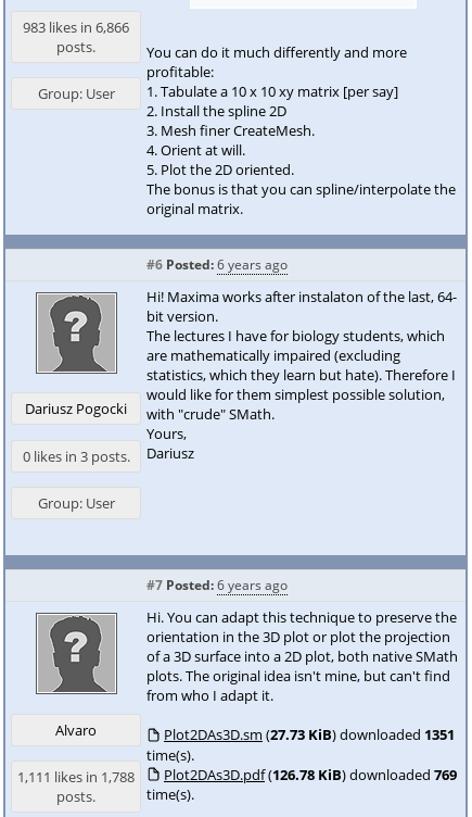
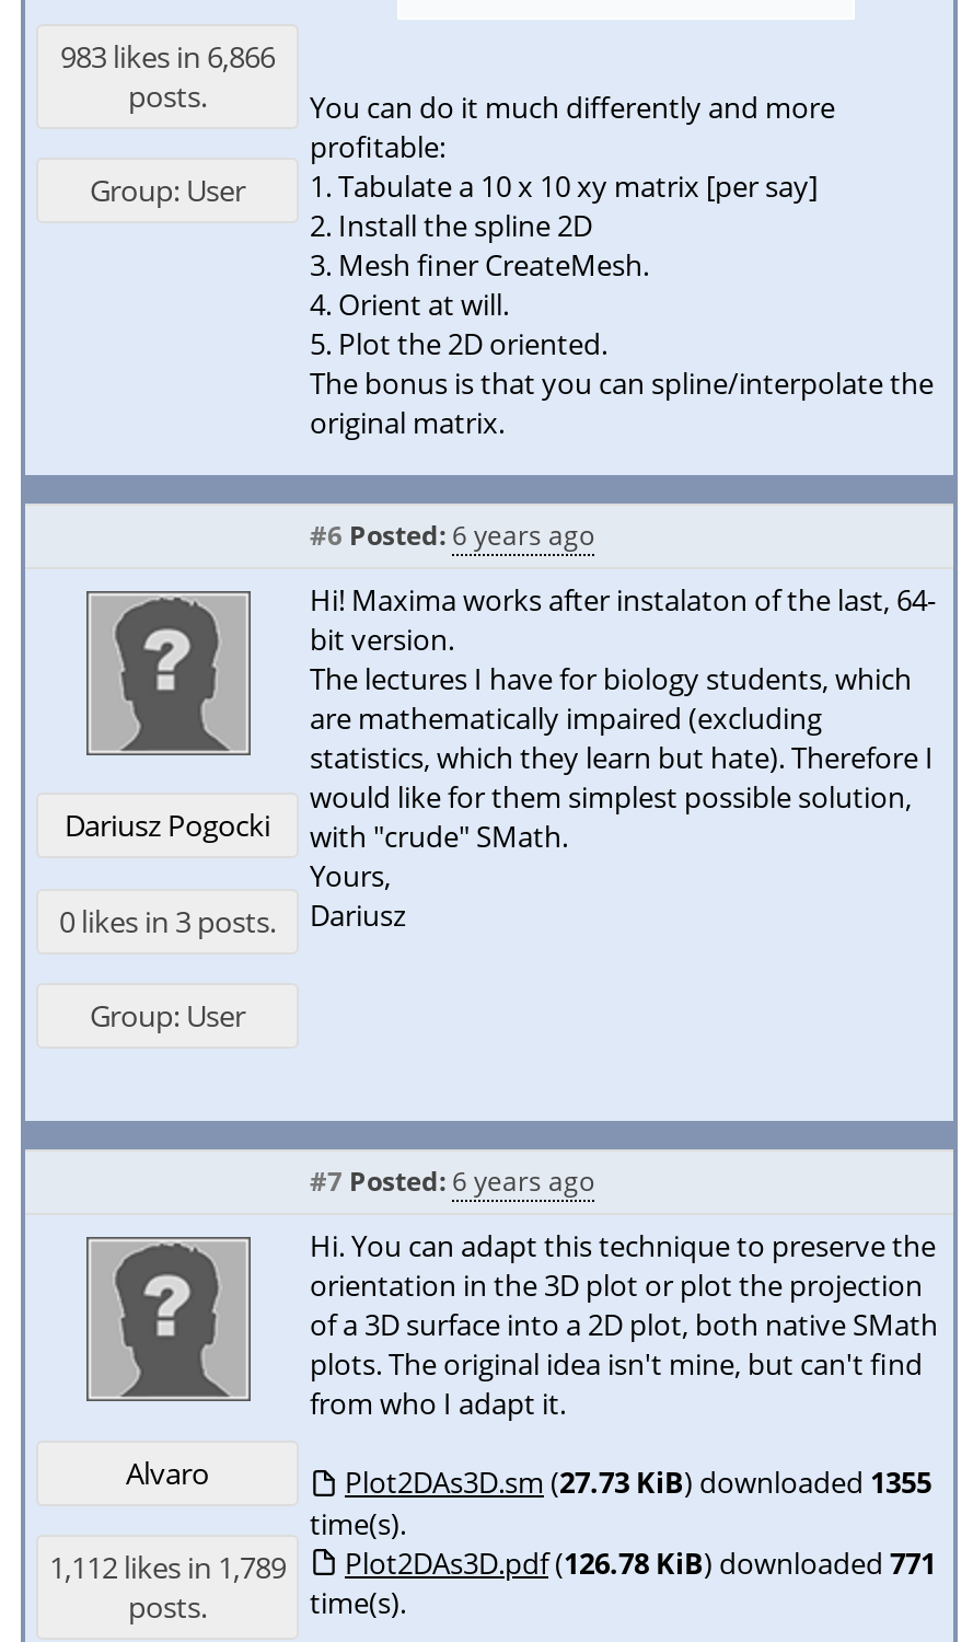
- Plot2DAs3D.sm (27.73 KiB) downloaded 1351
+ Plot2DAs3D.sm (27.73 KiB) downloaded 1355

- 1,111 likes in 1,788
+ 1,112 likes in 1,789

- Plot2DAs3D.pdf (126.78 KiB) downloaded 769
+ Plot2DAs3D.pdf (126.78 KiB) downloaded 771
